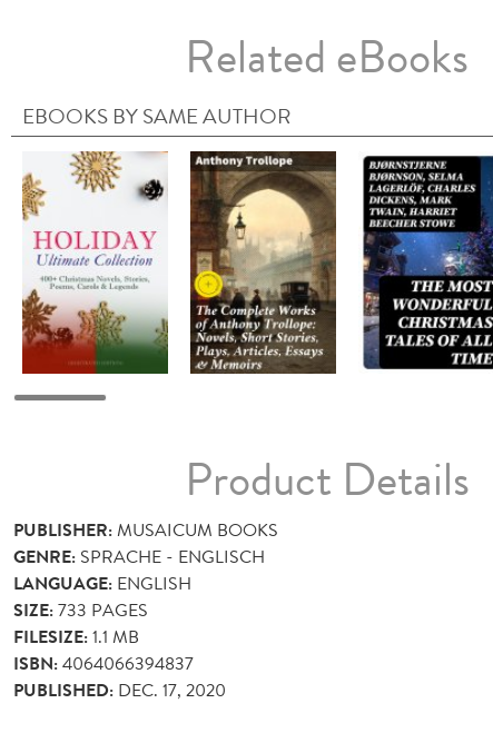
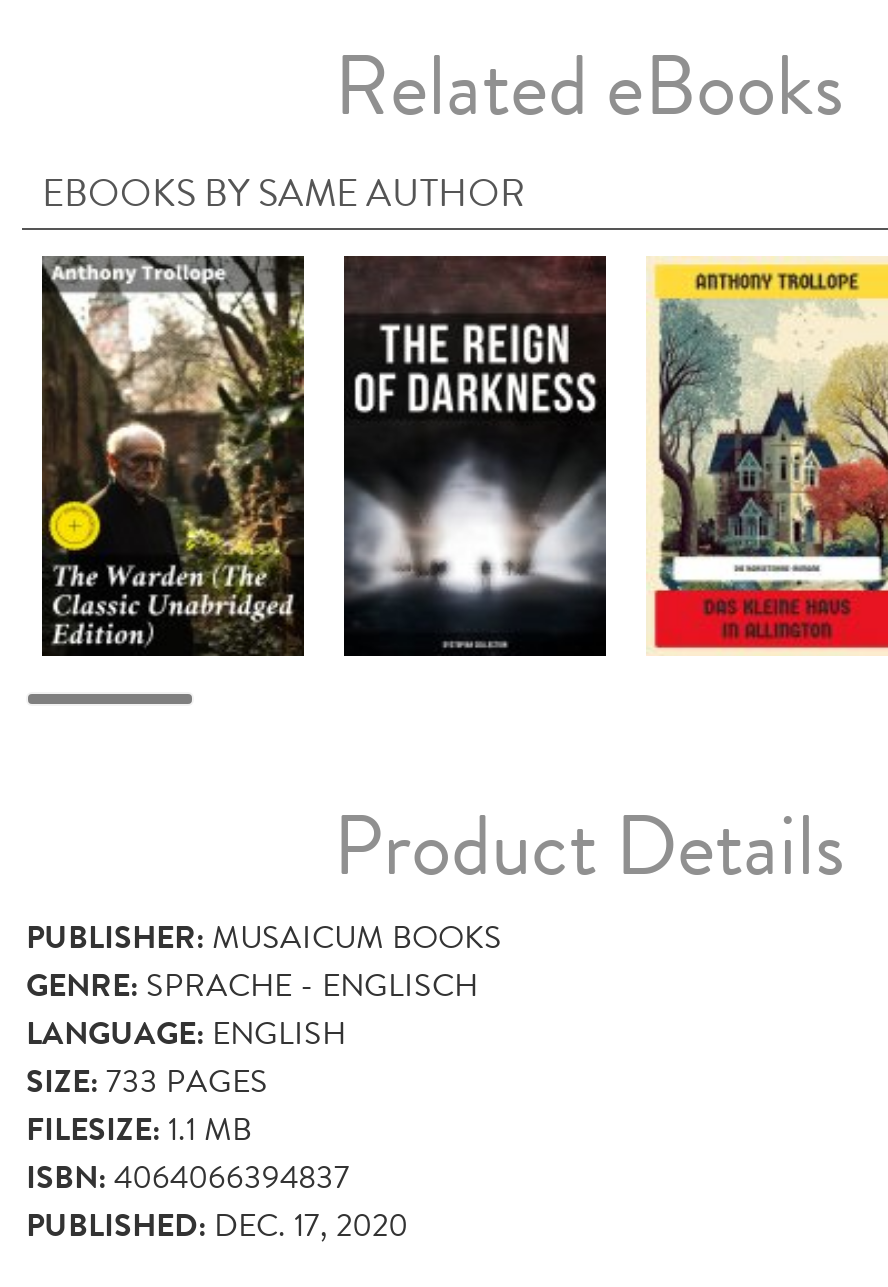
- [image]
+ [image]

- [image]
+ [image]

- [image]
+ [image]
